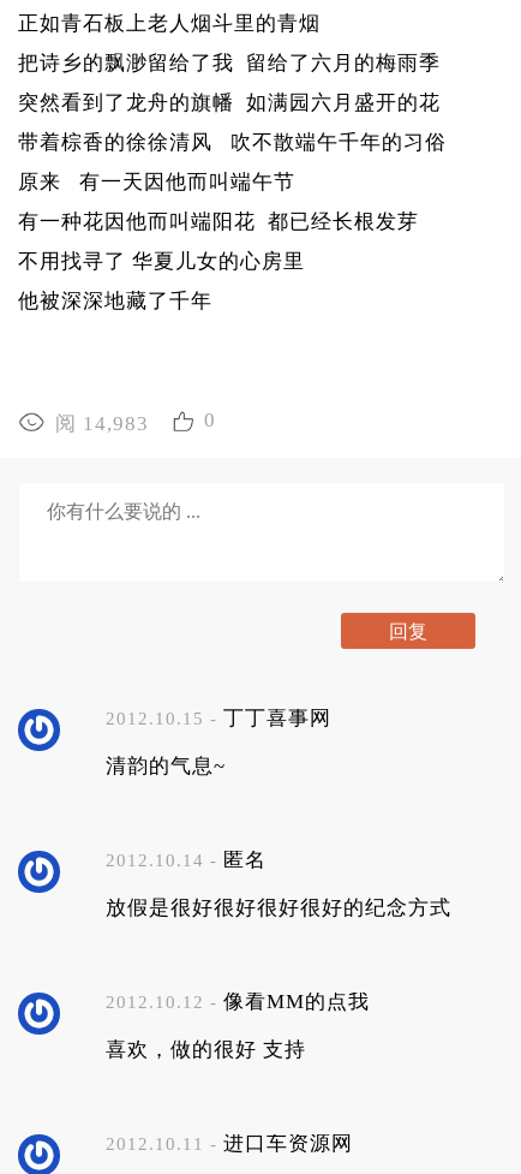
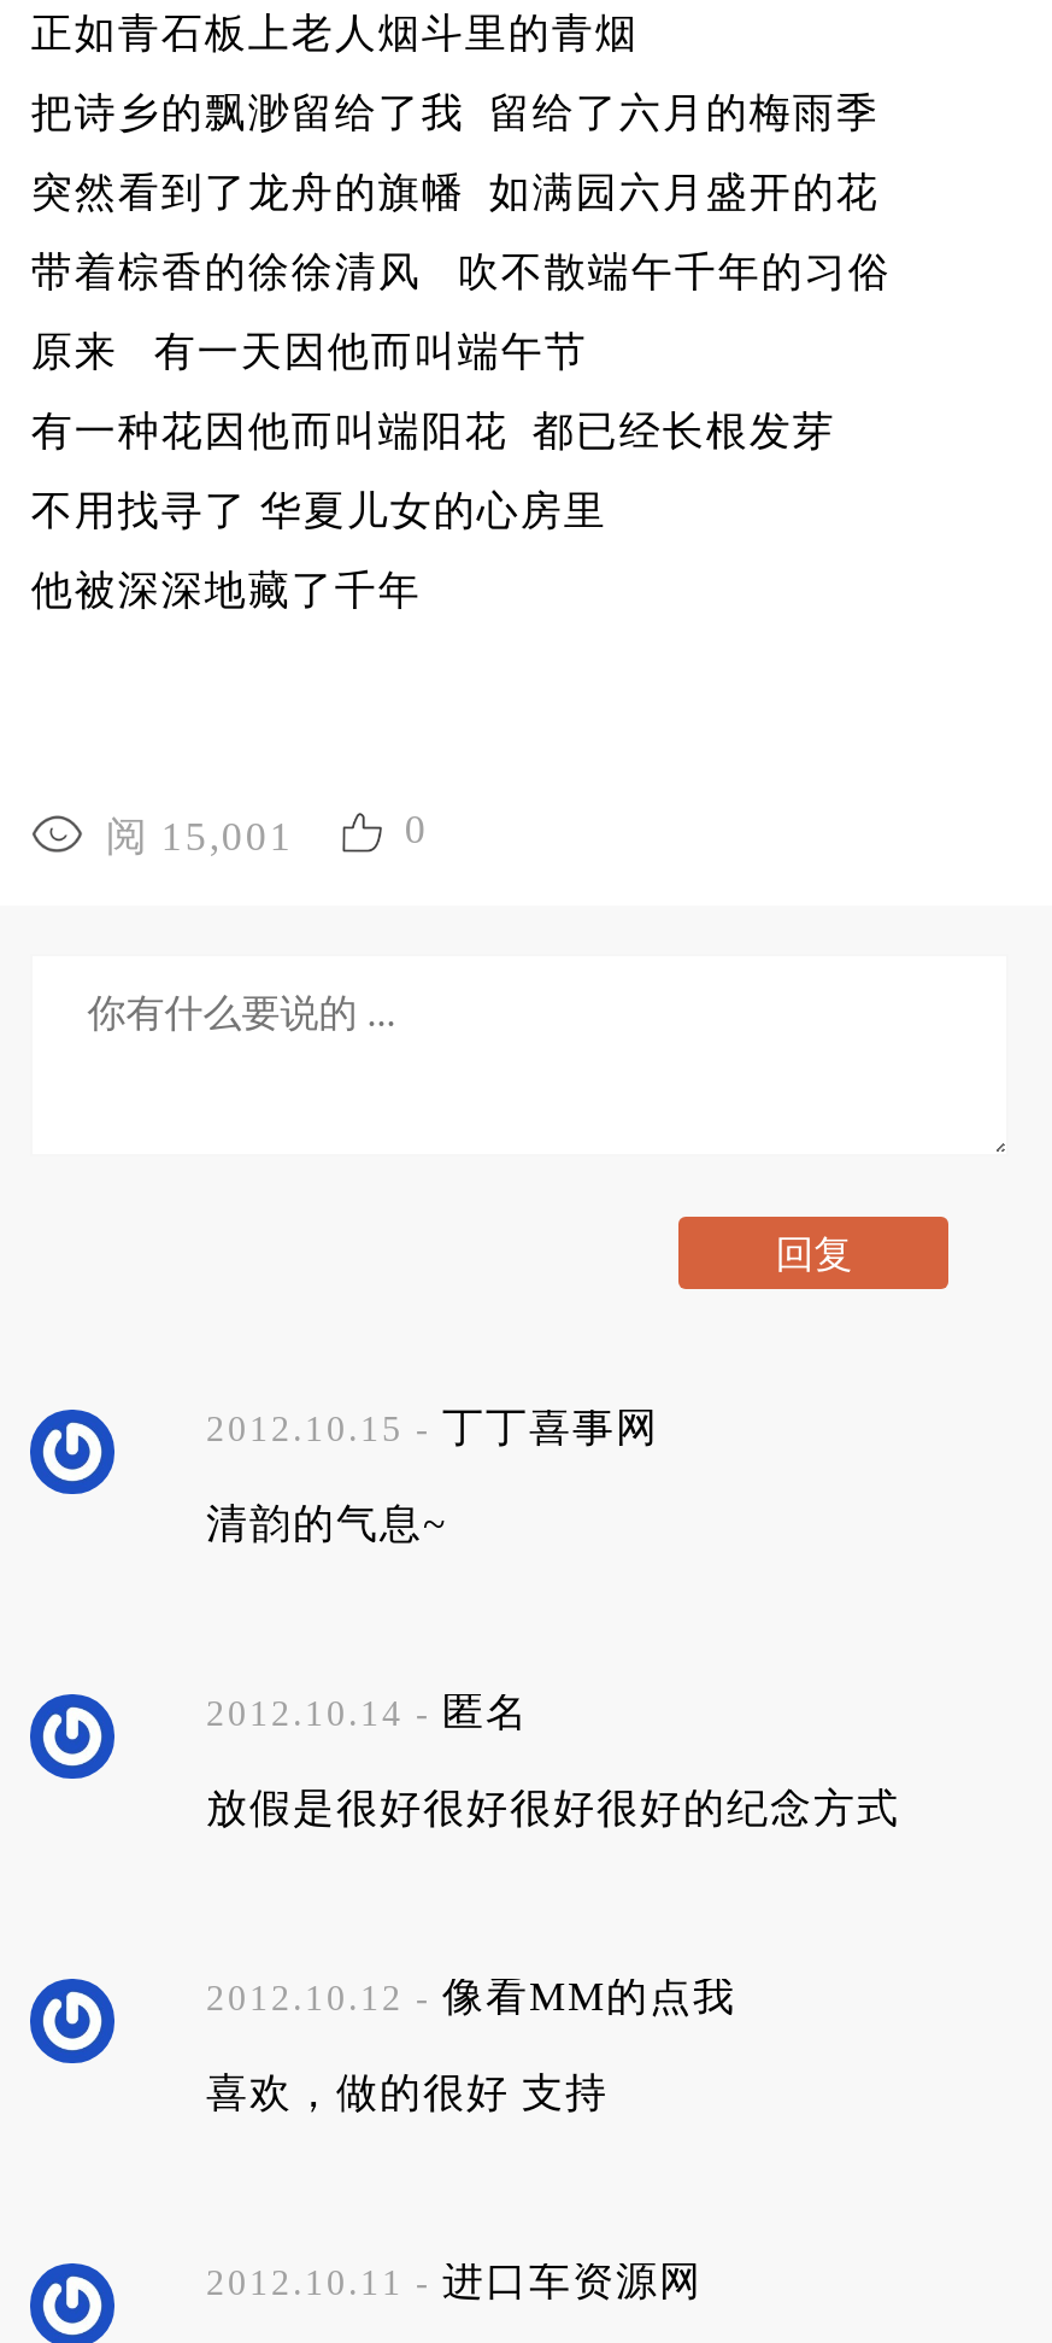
- 阅 14,983
+ 阅 15,001
